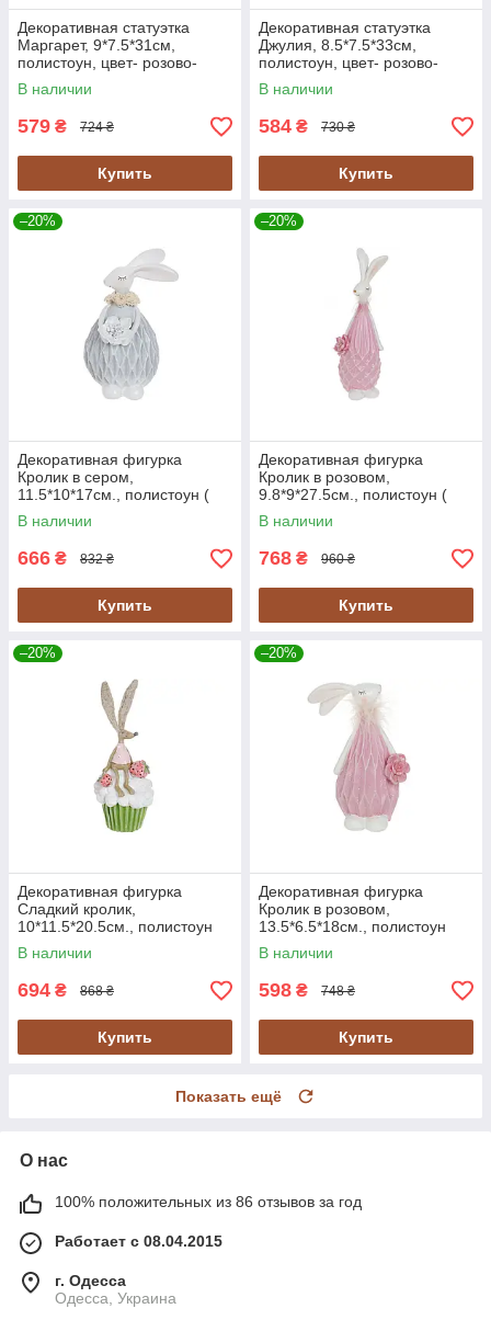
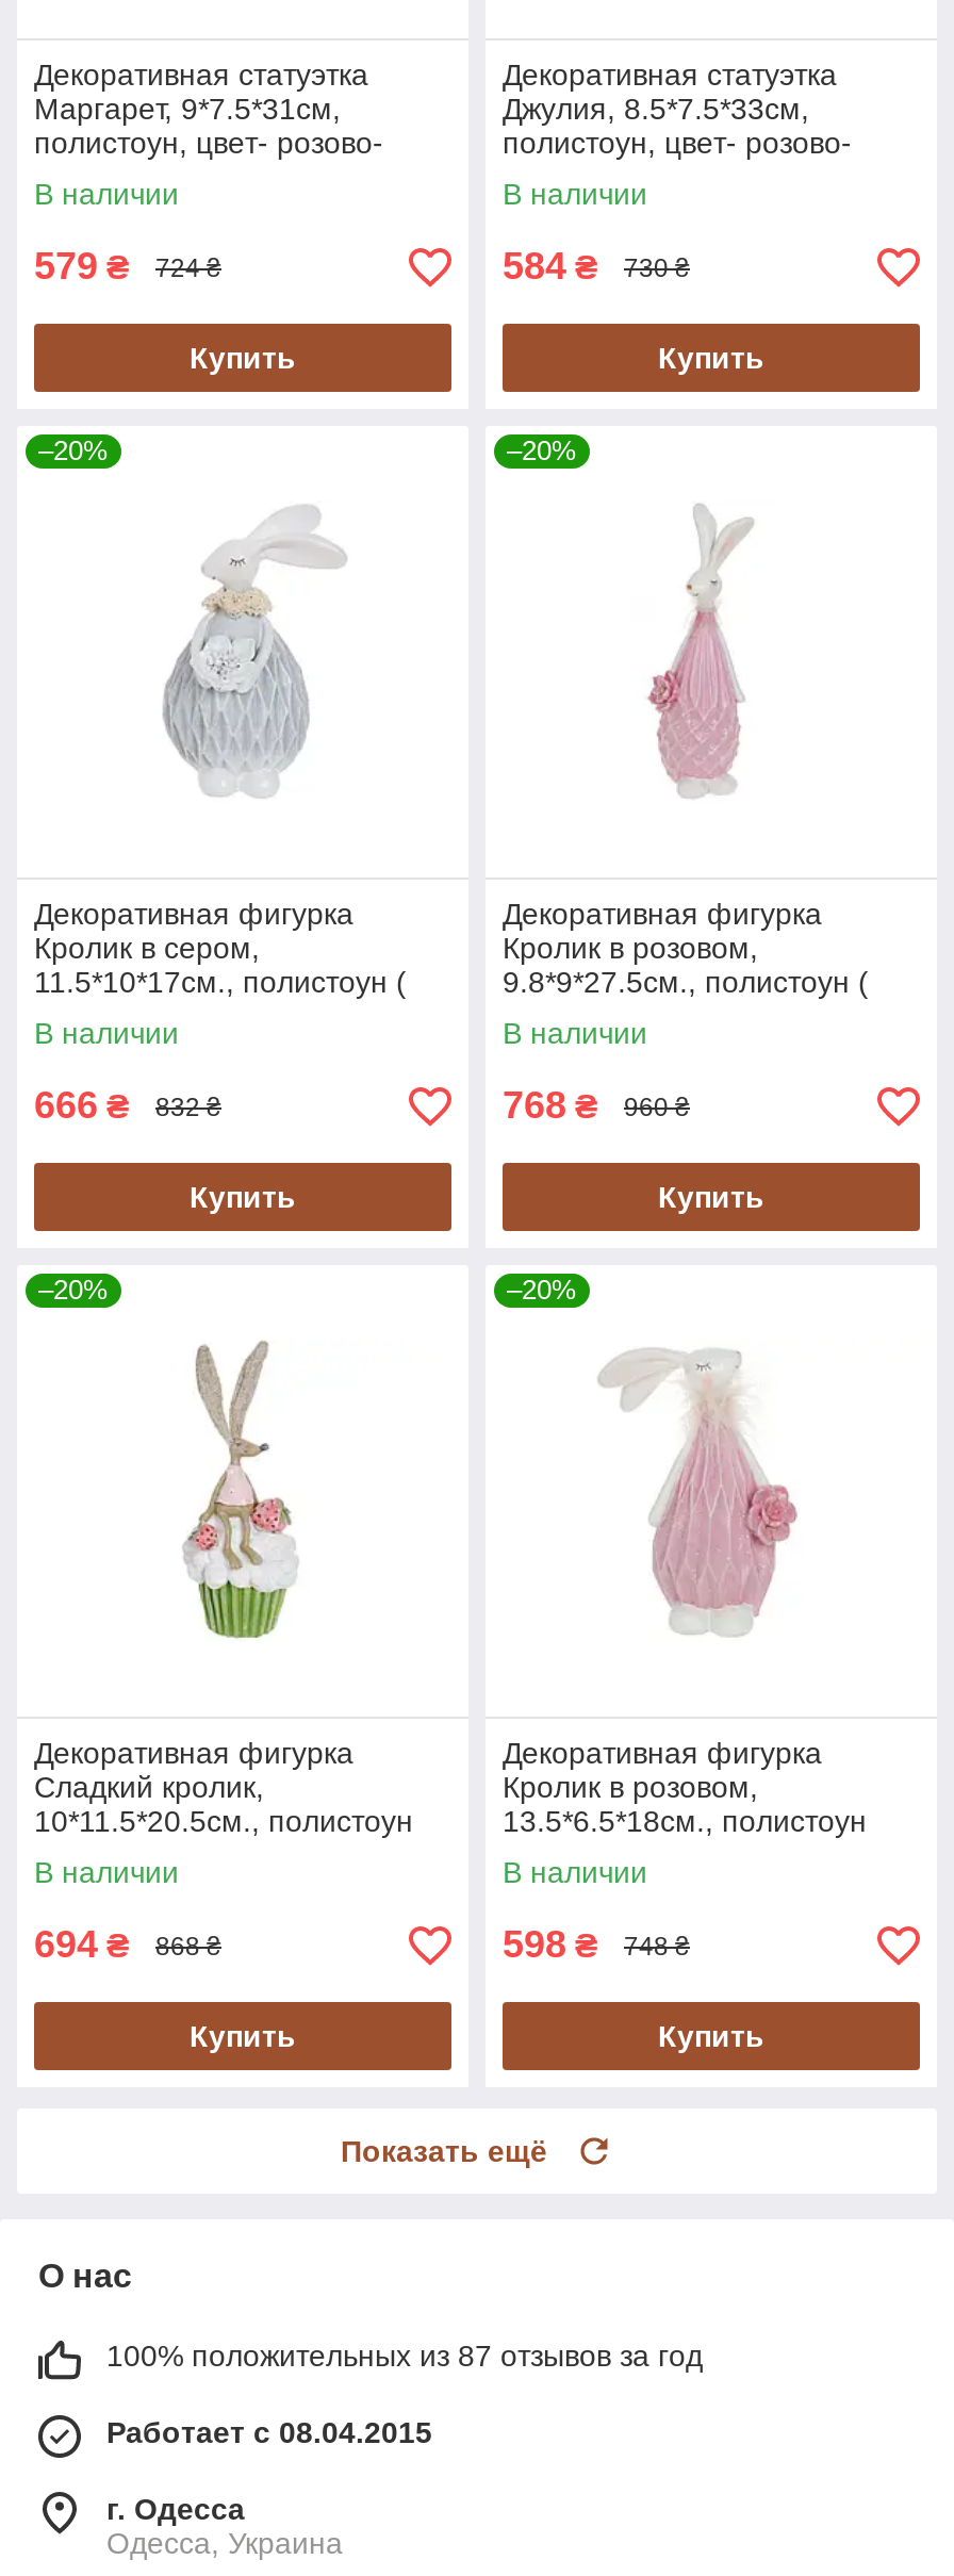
- 100% положительных из 86 отзывов за год
+ 100% положительных из 87 отзывов за год
